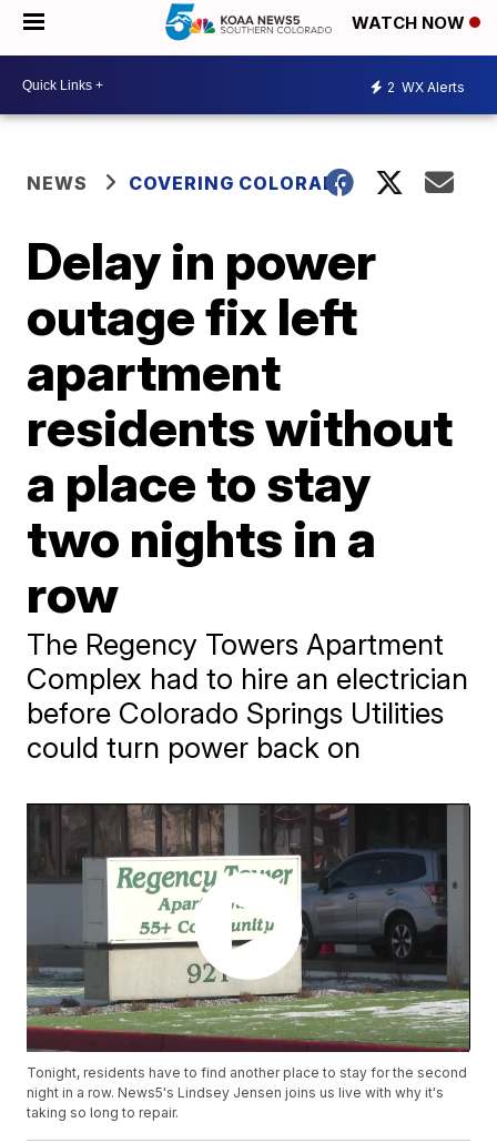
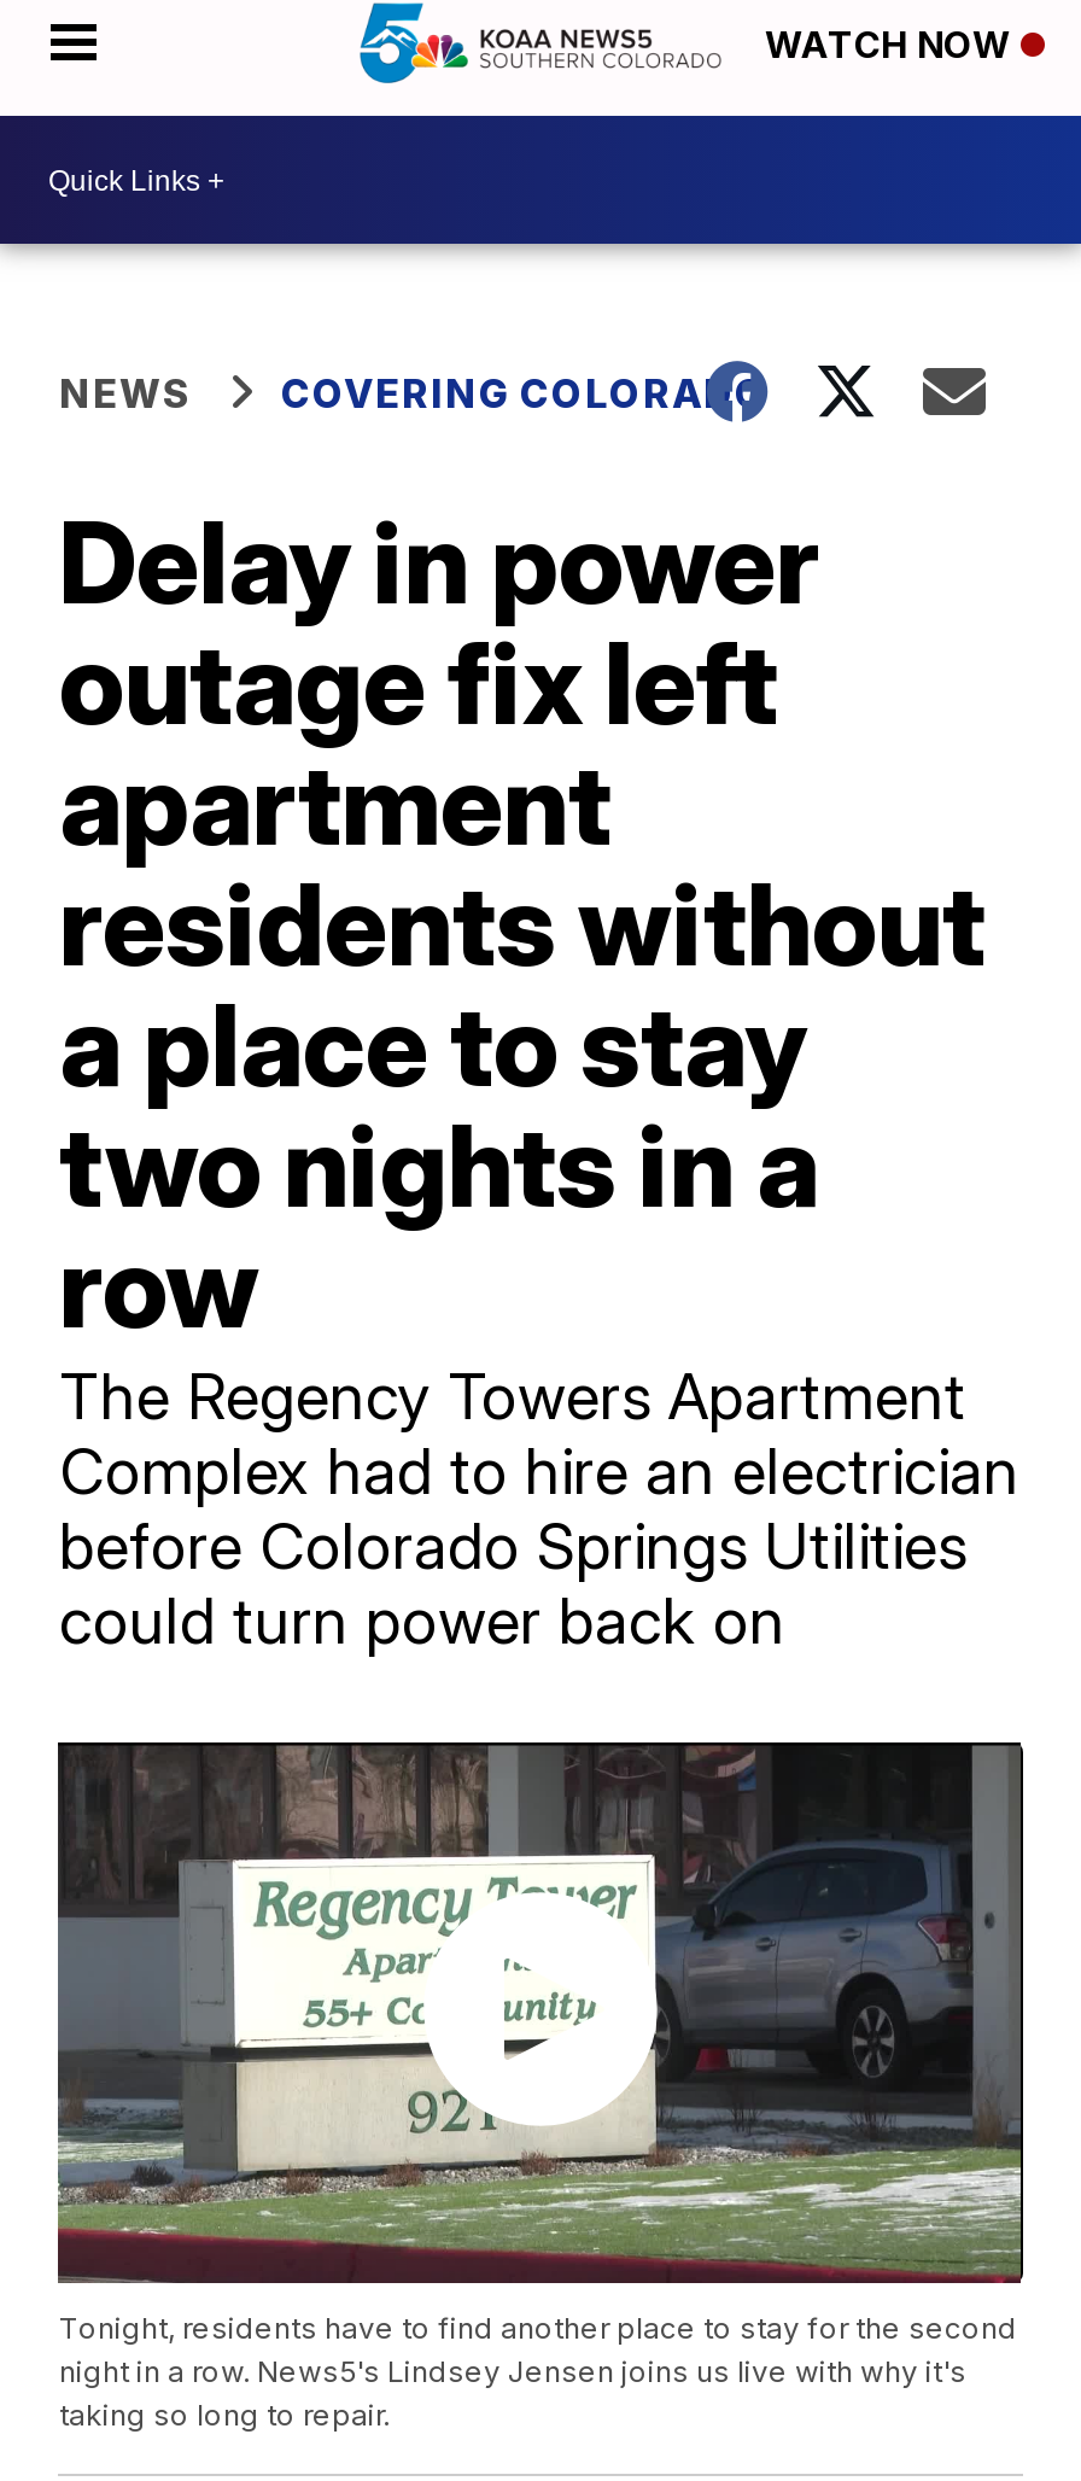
- 2 WX Alerts
